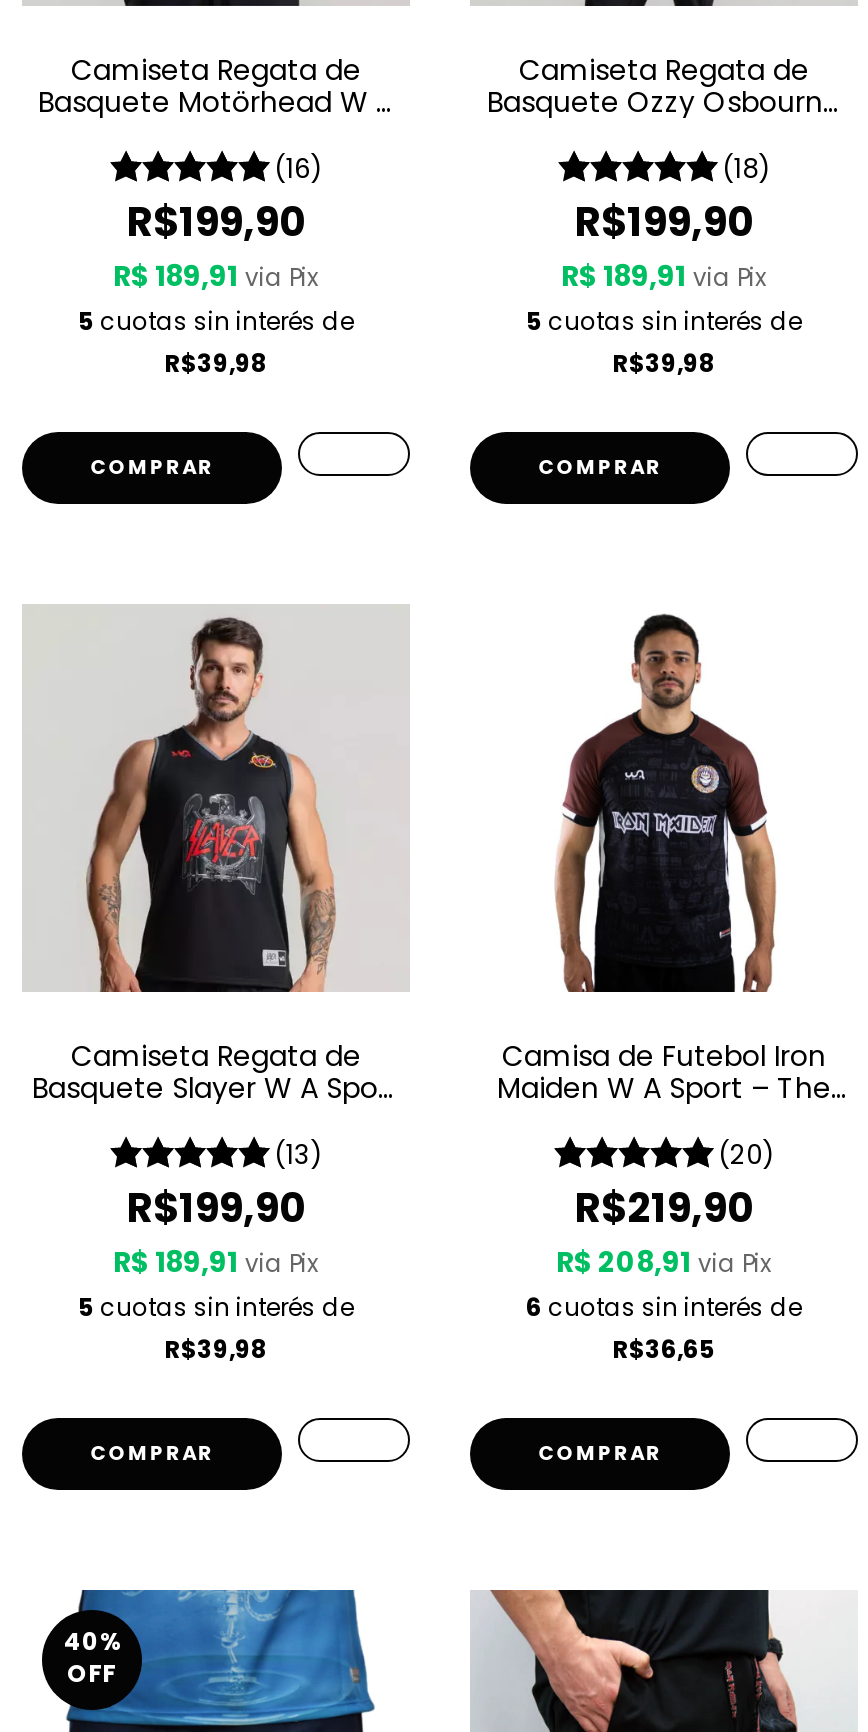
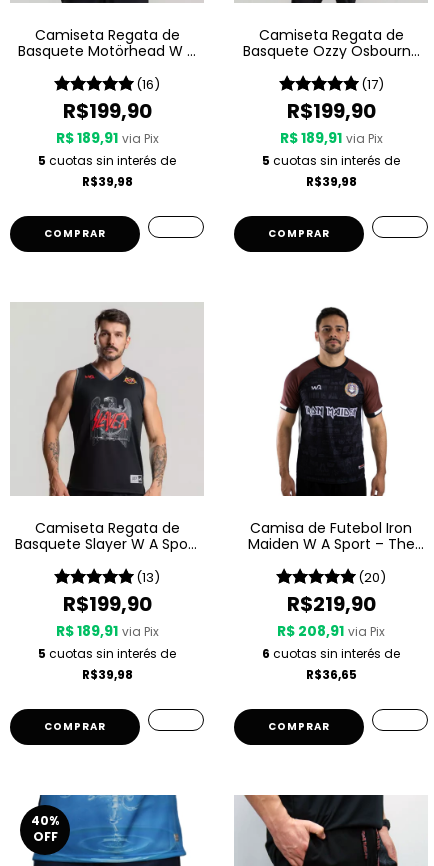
- (18)
+ (17)
